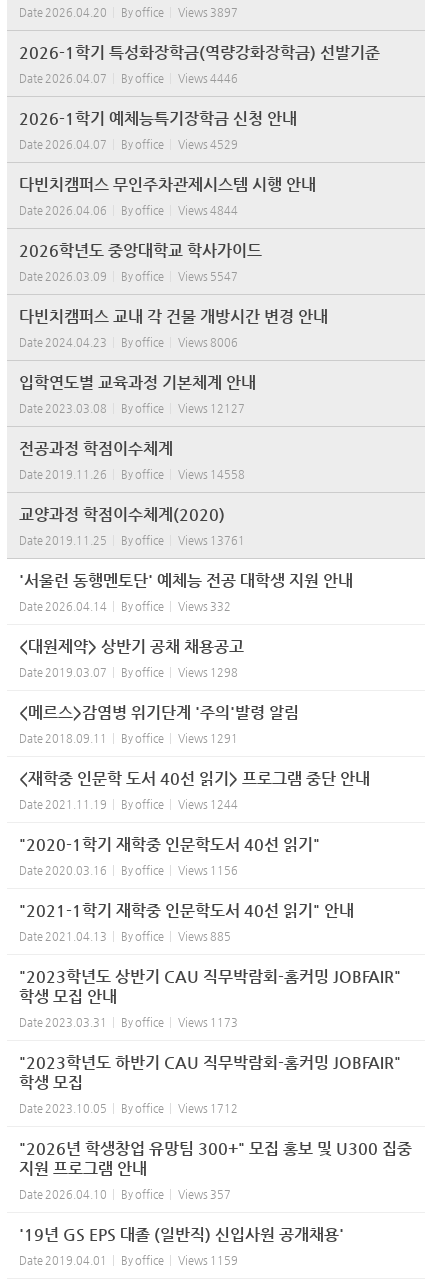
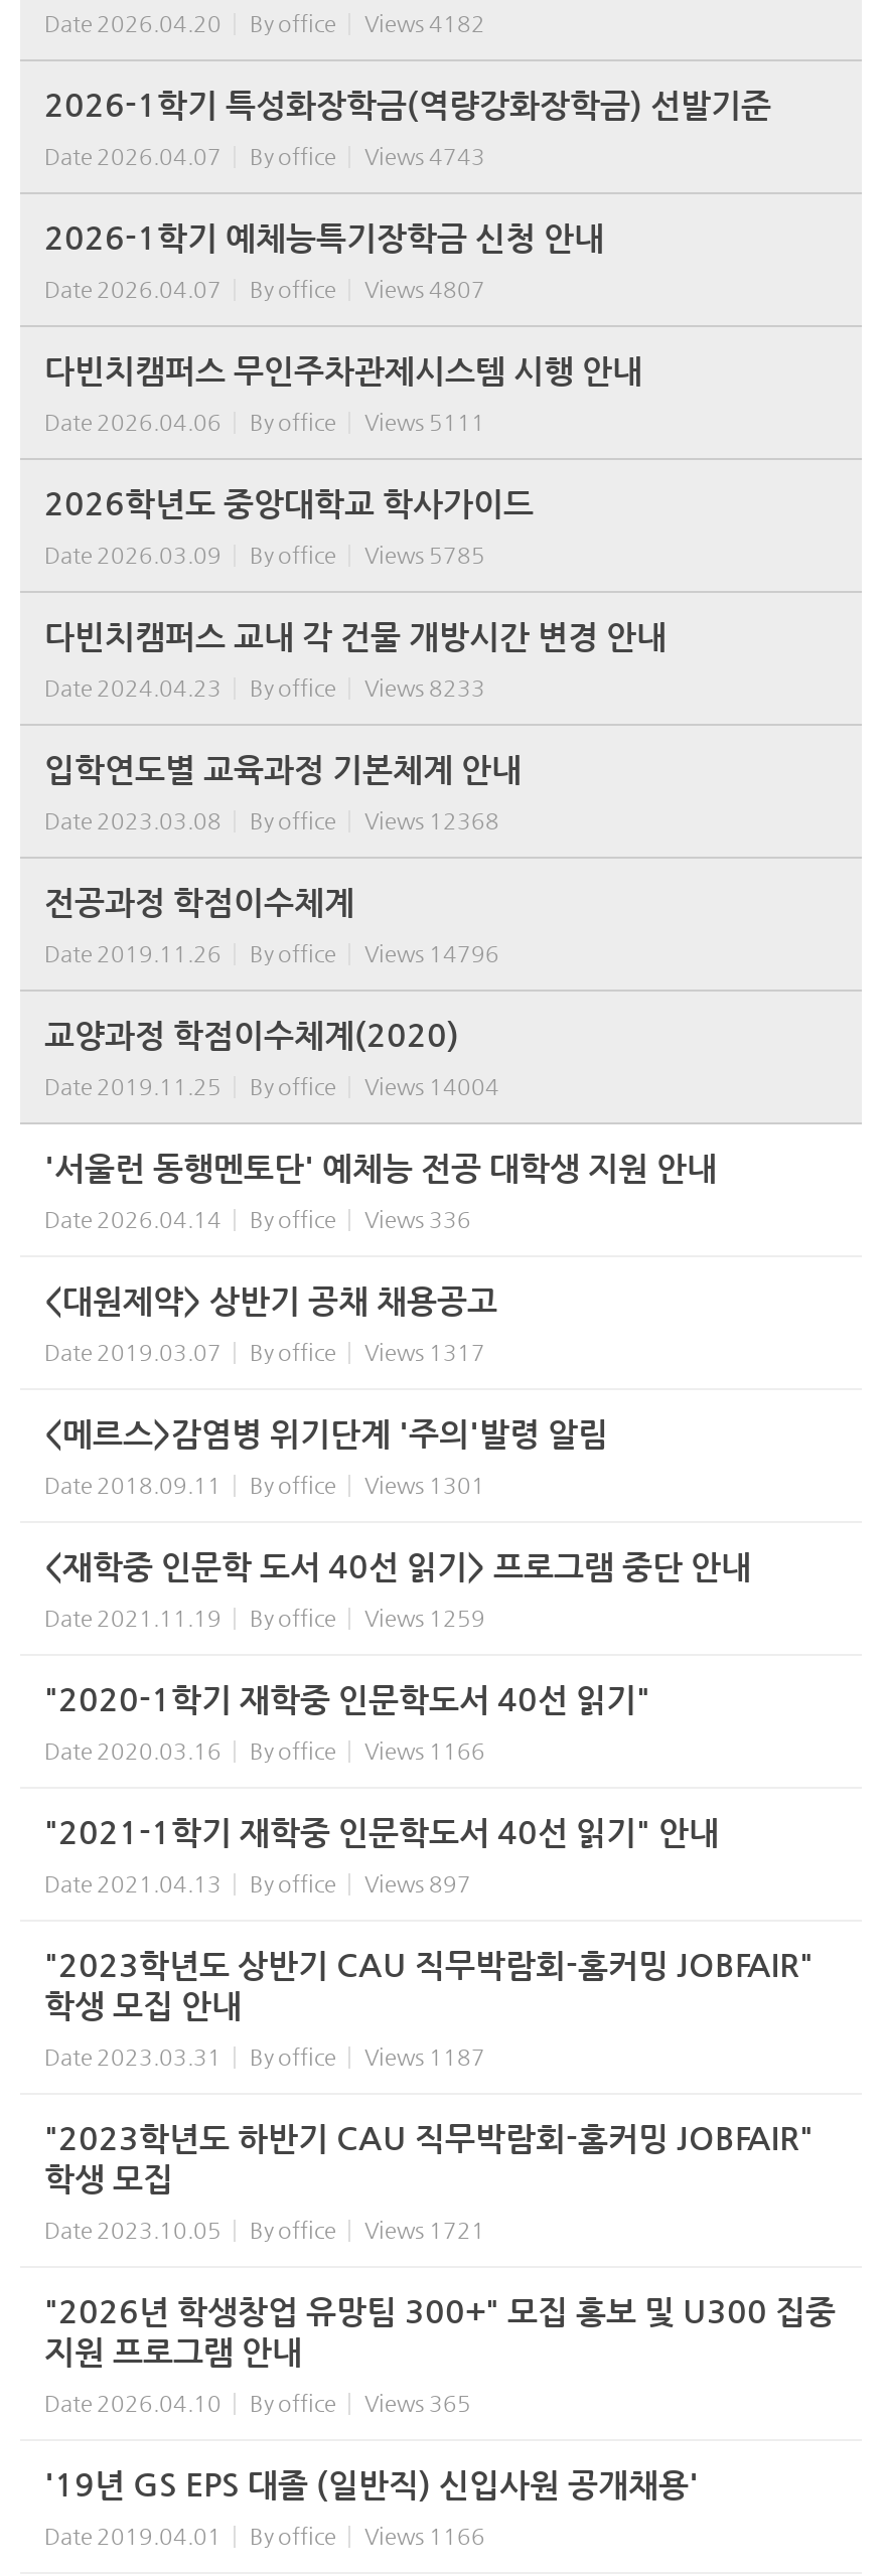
- Date 2026.04.20 By office Views 3897
+ Date 2026.04.20 By office Views 4182

- Date 2026.04.07 By office Views 4446
+ Date 2026.04.07 By office Views 4743

- Date 2026.04.07 By office Views 4529
+ Date 2026.04.07 By office Views 4807

- Date 2026.04.06 By office Views 4844
+ Date 2026.04.06 By office Views 5111

- Date 2026.03.09 By office Views 5547
+ Date 2026.03.09 By office Views 5785

- Date 2024.04.23 By office Views 8006
+ Date 2024.04.23 By office Views 8233

- Date 2023.03.08 By office Views 12127
+ Date 2023.03.08 By office Views 12368

- Date 2019.11.26 By office Views 14558
+ Date 2019.11.26 By office Views 14796

- Date 2019.11.25 By office Views 13761
+ Date 2019.11.25 By office Views 14004

- Date 2026.04.14 By office Views 332
+ Date 2026.04.14 By office Views 336

- Date 2019.03.07 By office Views 1298
+ Date 2019.03.07 By office Views 1317

- Date 2018.09.11 By office Views 1291
+ Date 2018.09.11 By office Views 1301

- Date 2021.11.19 By office Views 1244
+ Date 2021.11.19 By office Views 1259

- Date 2020.03.16 By office Views 1156
+ Date 2020.03.16 By office Views 1166

- Date 2021.04.13 By office Views 885
+ Date 2021.04.13 By office Views 897

- Date 2023.03.31 By office Views 1173
+ Date 2023.03.31 By office Views 1187

- Date 2023.10.05 By office Views 1712
+ Date 2023.10.05 By office Views 1721

- Date 2026.04.10 By office Views 357
+ Date 2026.04.10 By office Views 365

- Date 2019.04.01 By office Views 1159
+ Date 2019.04.01 By office Views 1166
